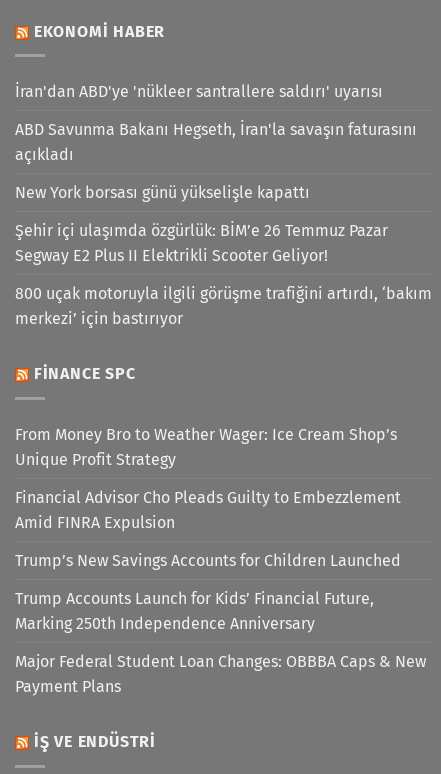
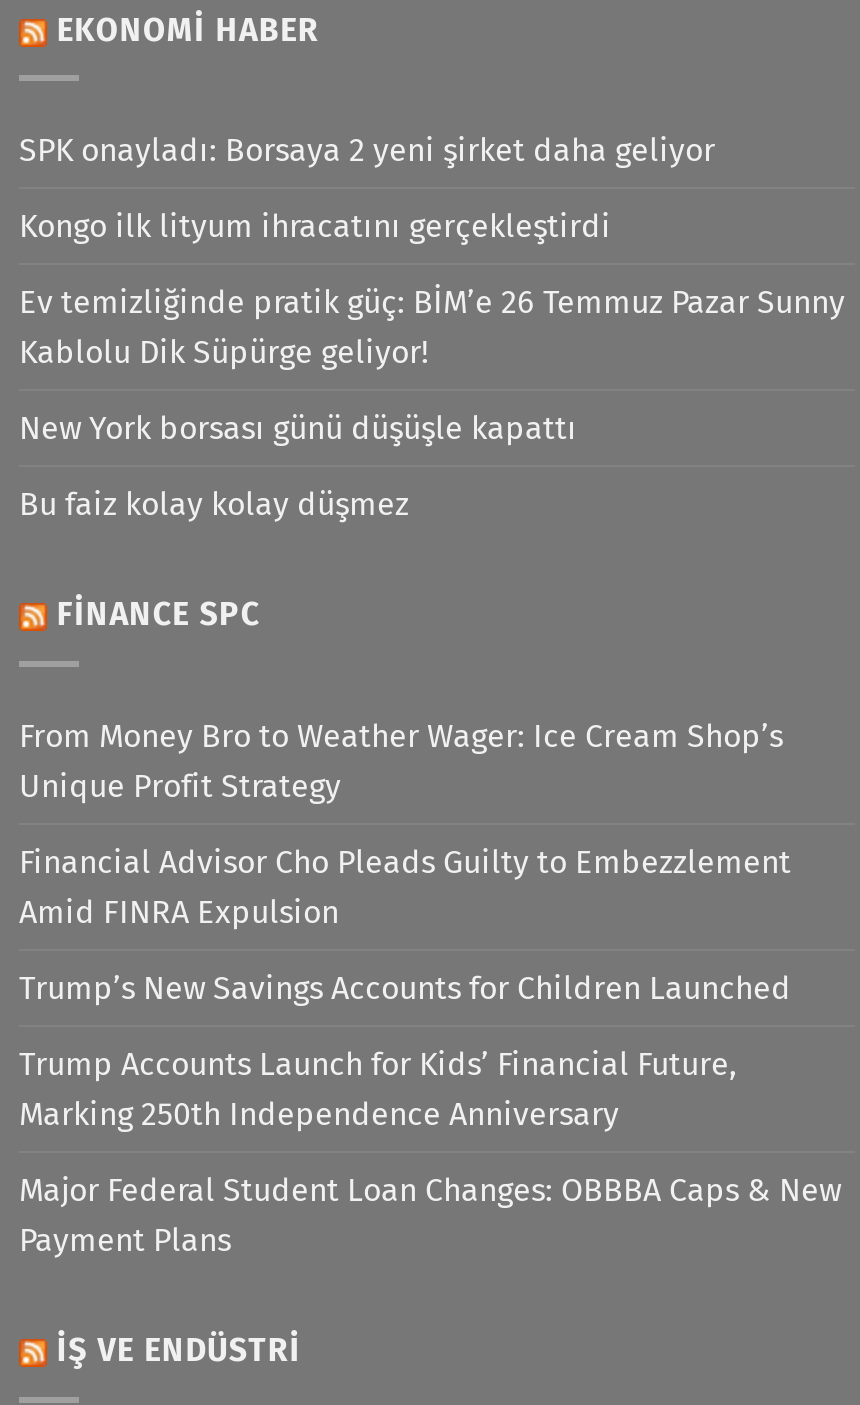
- İran'dan ABD'ye 'nükleer santrallere saldırı' uyarısı
+ SPK onayladı: Borsaya 2 yeni şirket daha geliyor

- ABD Savunma Bakanı Hegseth, İran'la savaşın faturasını
- açıkladı
+ Kongo ilk lityum ihracatını gerçekleştirdi

- New York borsası günü yükselişle kapattı
+ Ev temizliğinde pratik güç: BİM’e 26 Temmuz Pazar Sunny
+ Kablolu Dik Süpürge geliyor!

- Şehir içi ulaşımda özgürlük: BİM’e 26 Temmuz Pazar
- Segway E2 Plus II Elektrikli Scooter Geliyor!
+ New York borsası günü düşüşle kapattı

- 800 uçak motoruyla ilgili görüşme trafiğini artırdı, ‘bakım
- merkezi’ için bastırıyor
+ Bu faiz kolay kolay düşmez
